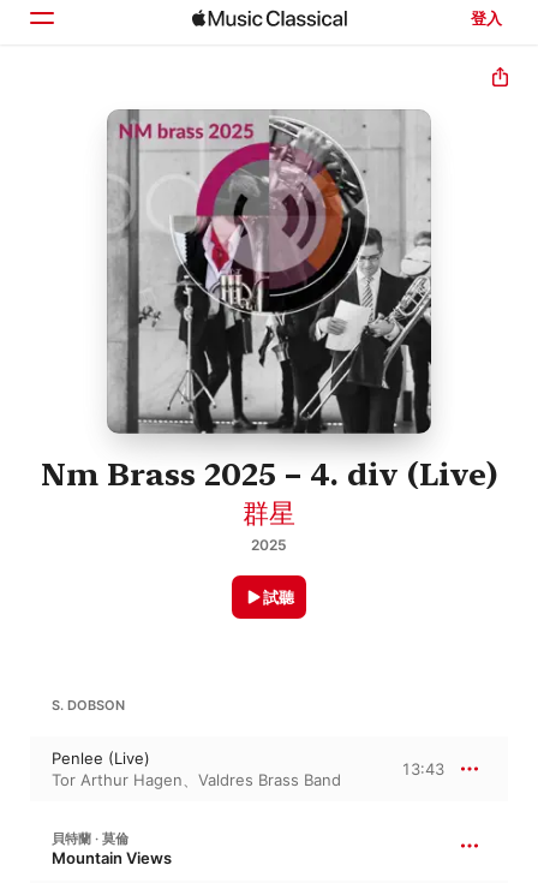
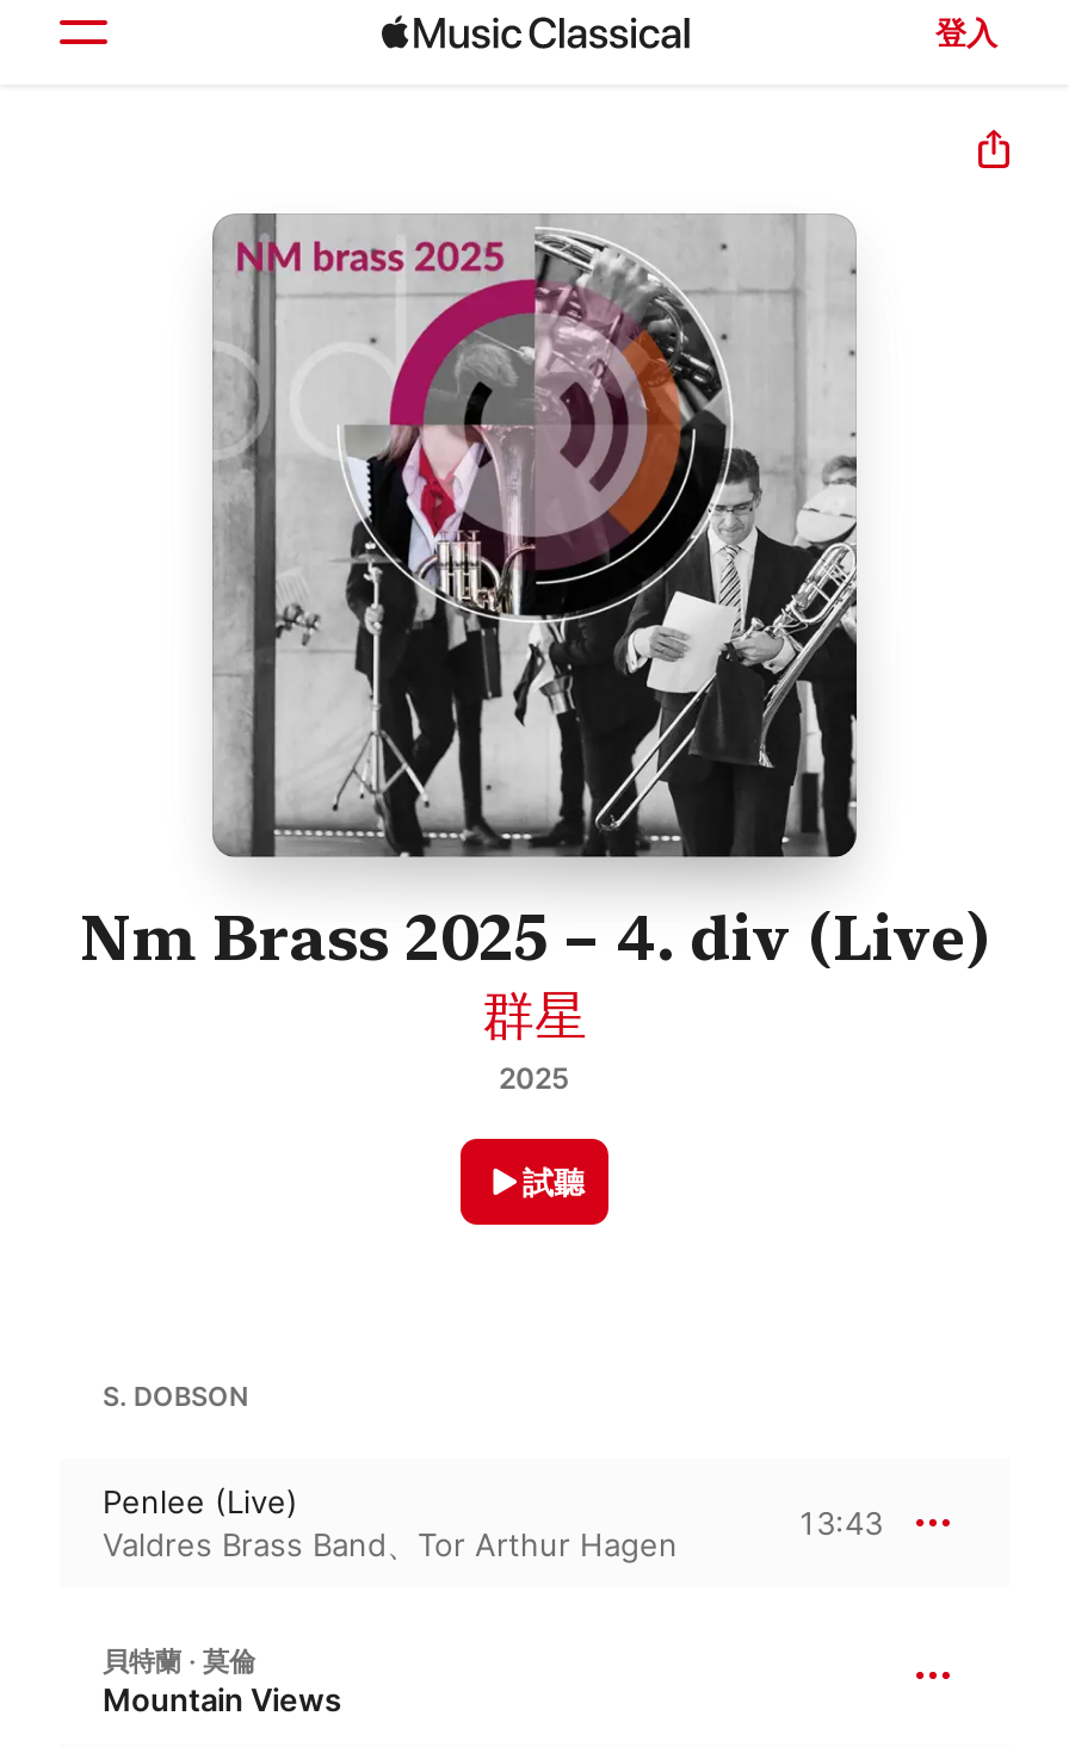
- Tor Arthur Hagen、Valdres Brass Band
+ Valdres Brass Band、Tor Arthur Hagen
